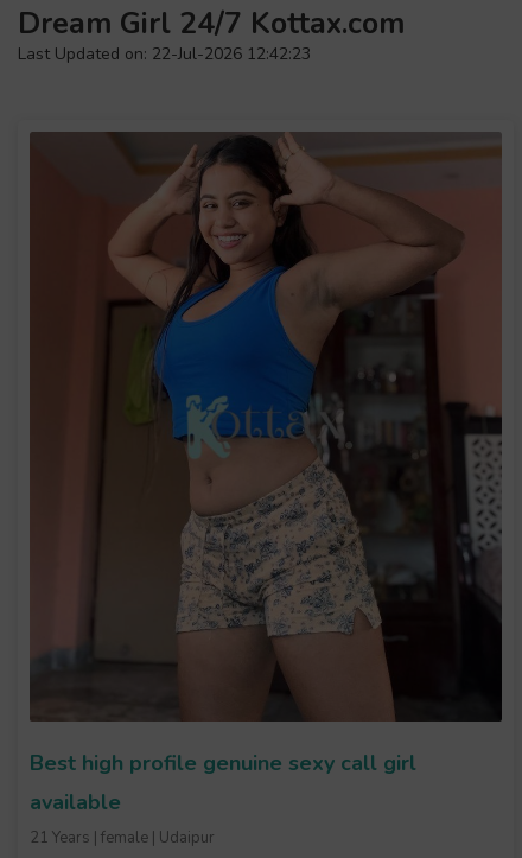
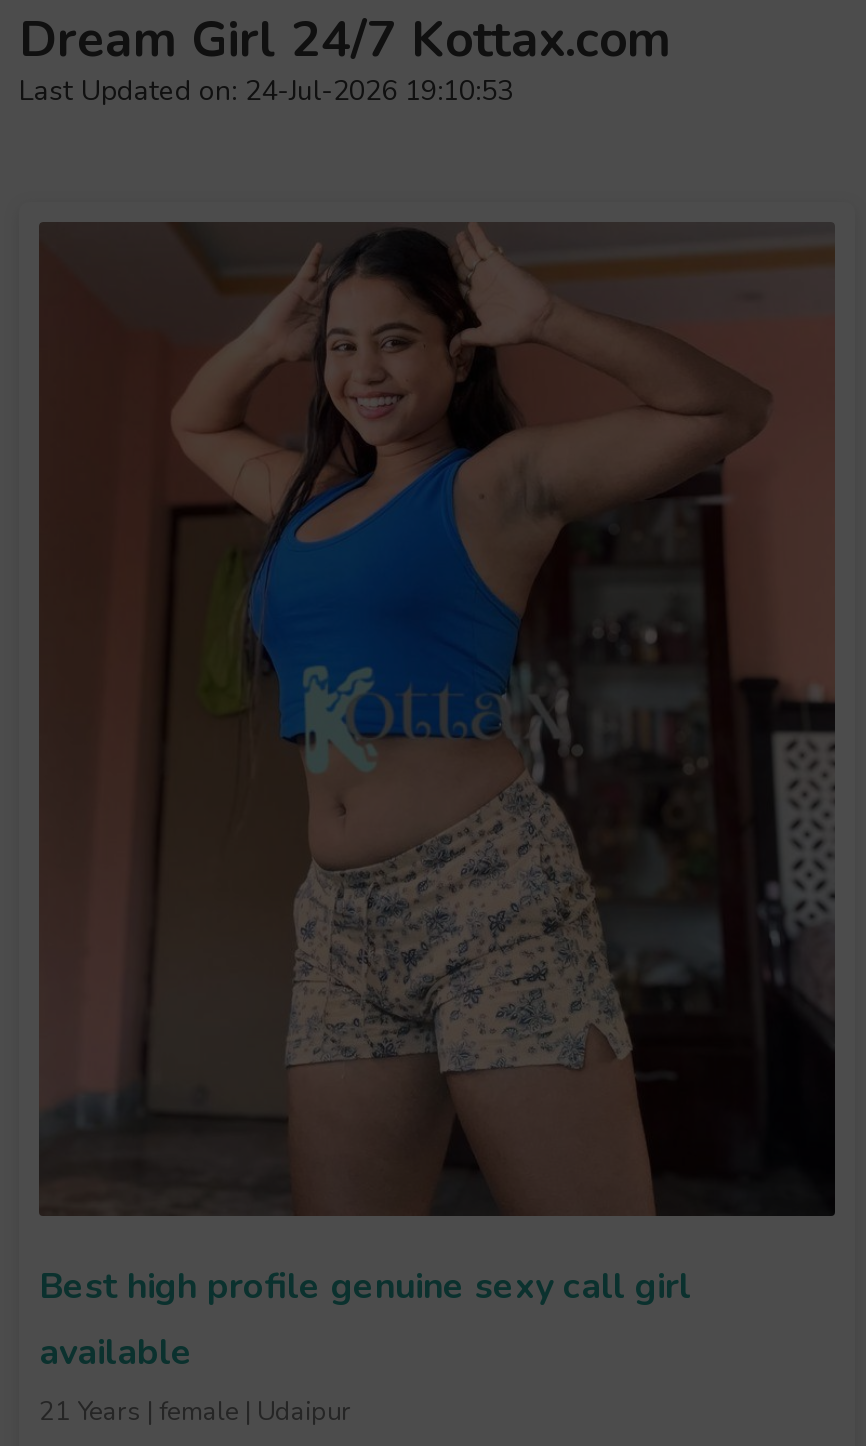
- Last Updated on: 22-Jul-2026 12:42:23
+ Last Updated on: 24-Jul-2026 19:10:53
